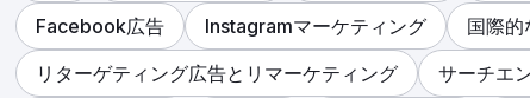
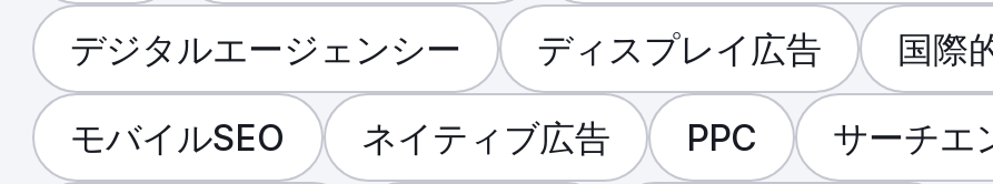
- Facebook広告
- Instagramマーケティング
+ デジタルエージェンシー
+ ディスプレイ広告

- リターゲティング広告とリマーケティング
+ モバイルSEO
+ ネイティブ広告
+ PPC
